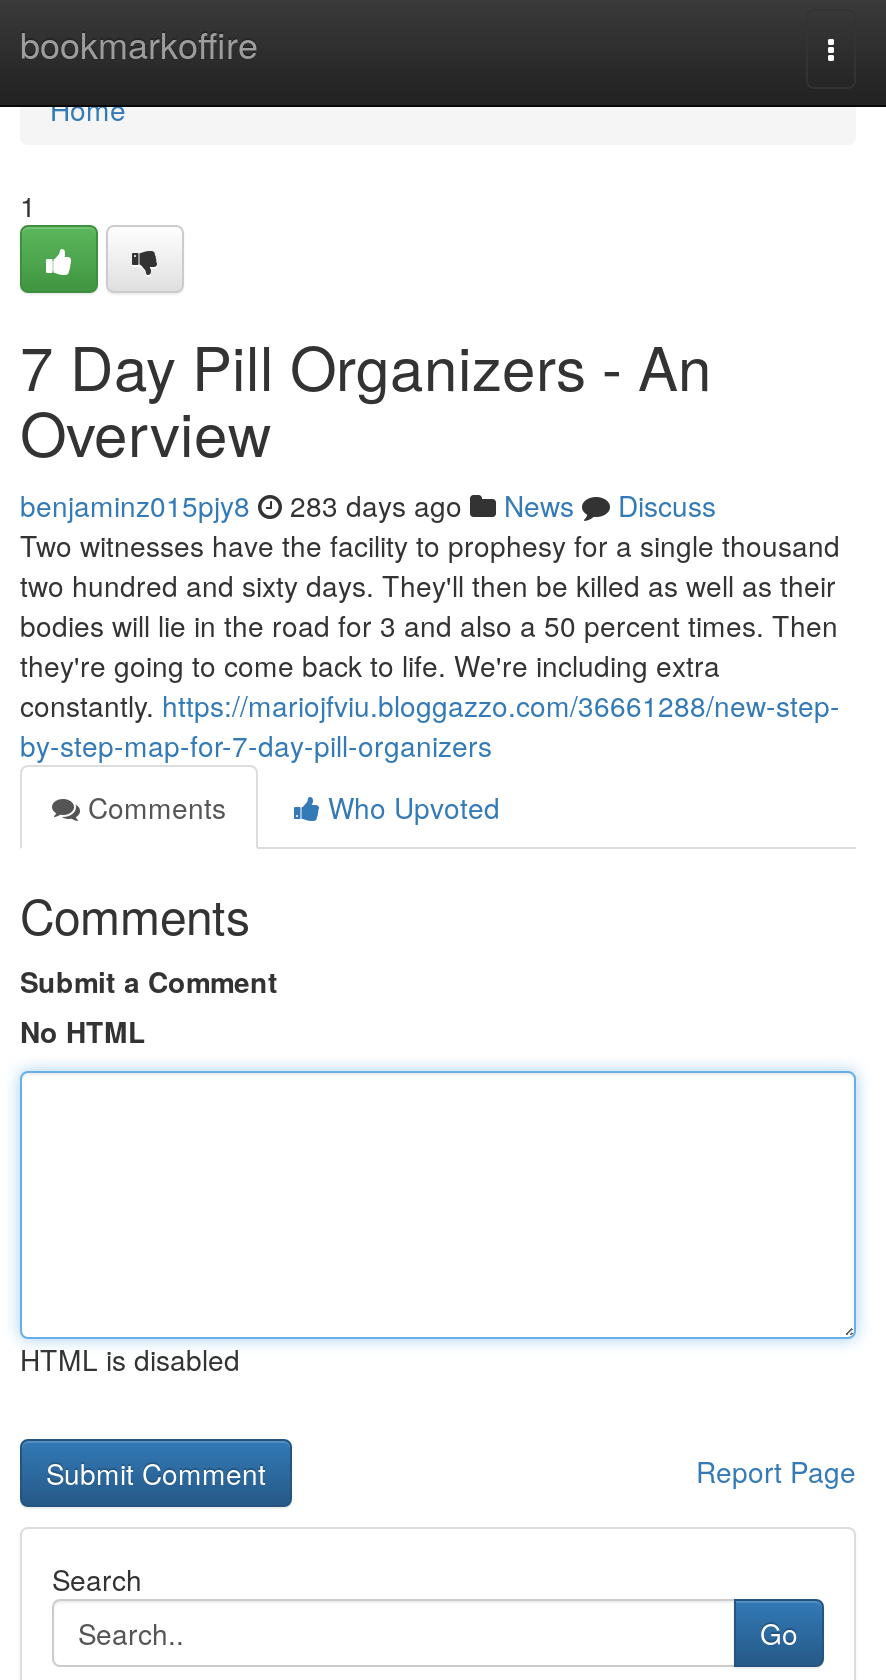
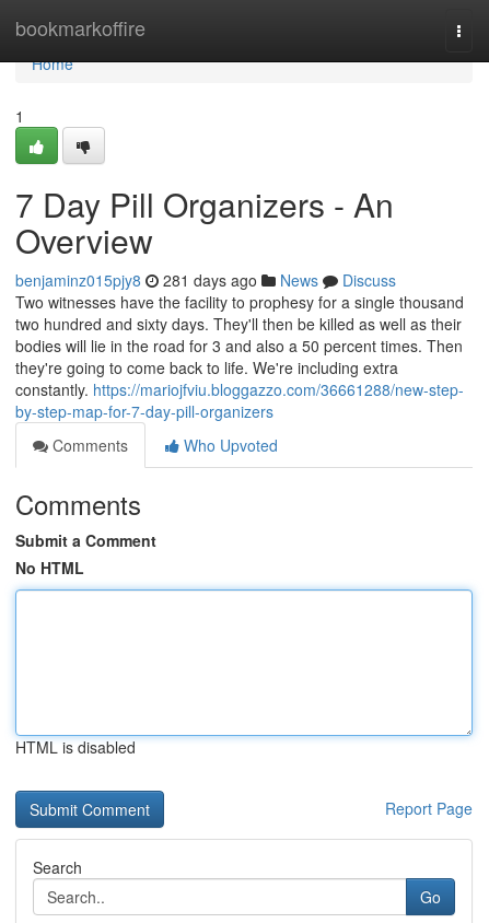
- benjaminz015pjy8 283 days ago News Discuss
+ benjaminz015pjy8 281 days ago News Discuss
